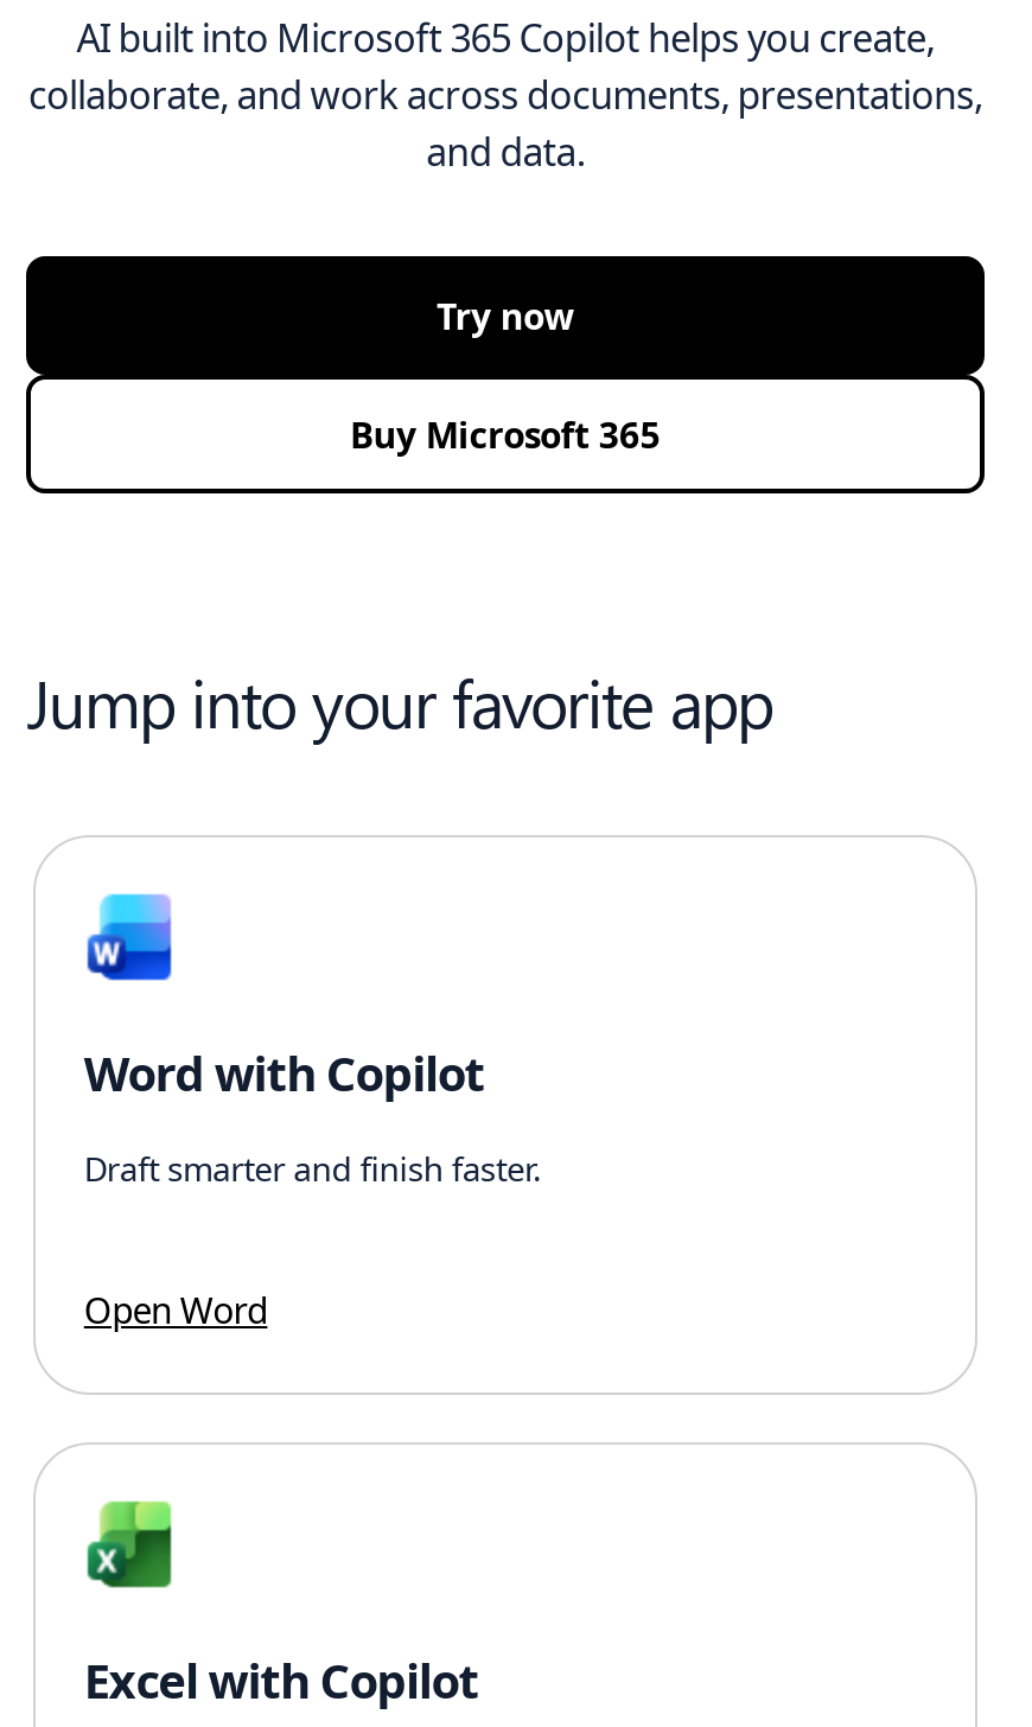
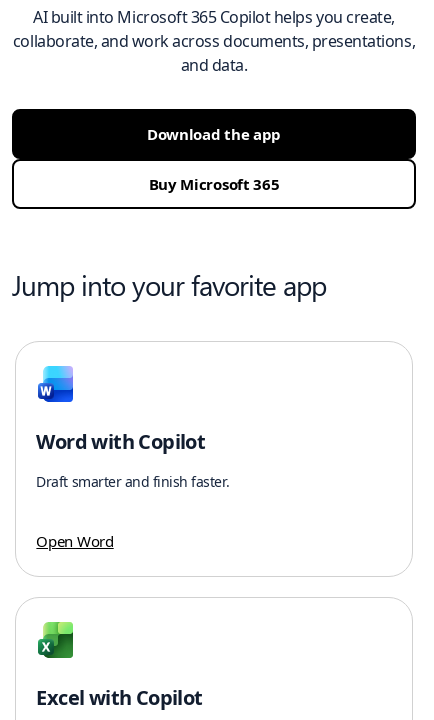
- Try now
+ Download the app
